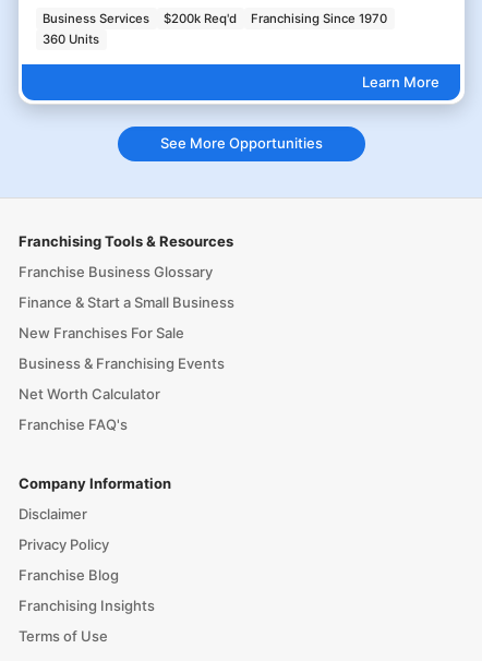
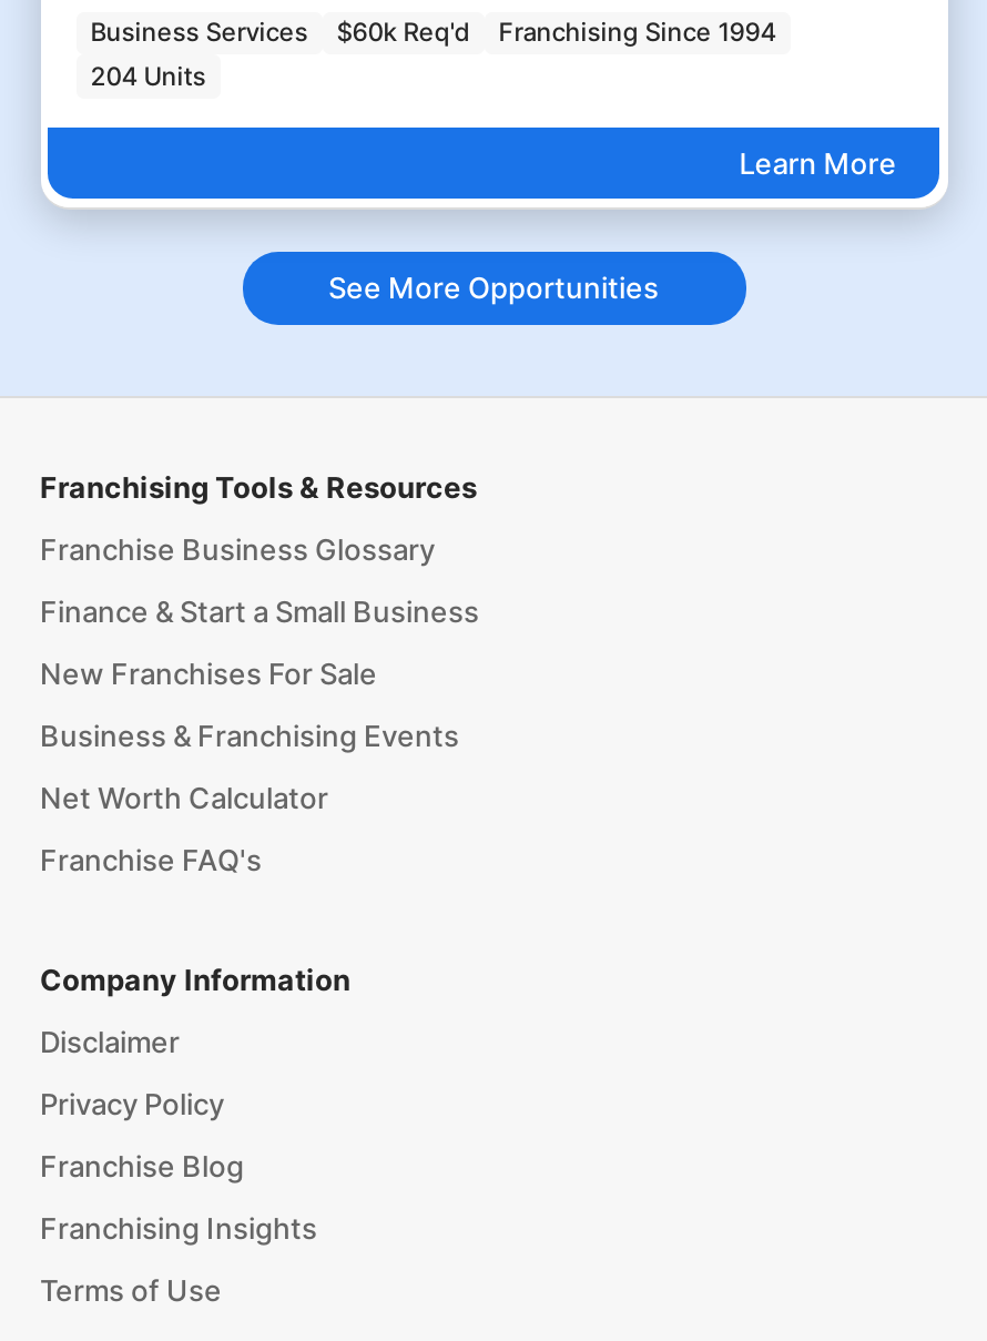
- $200k Req'd
+ $60k Req'd

- Franchising Since 1970
+ Franchising Since 1994

- 360 Units
+ 204 Units
